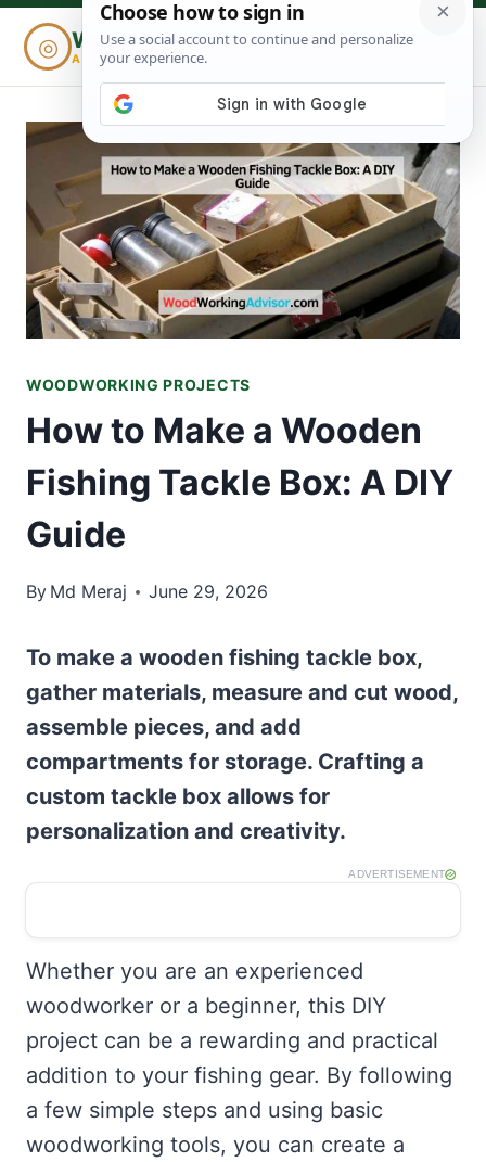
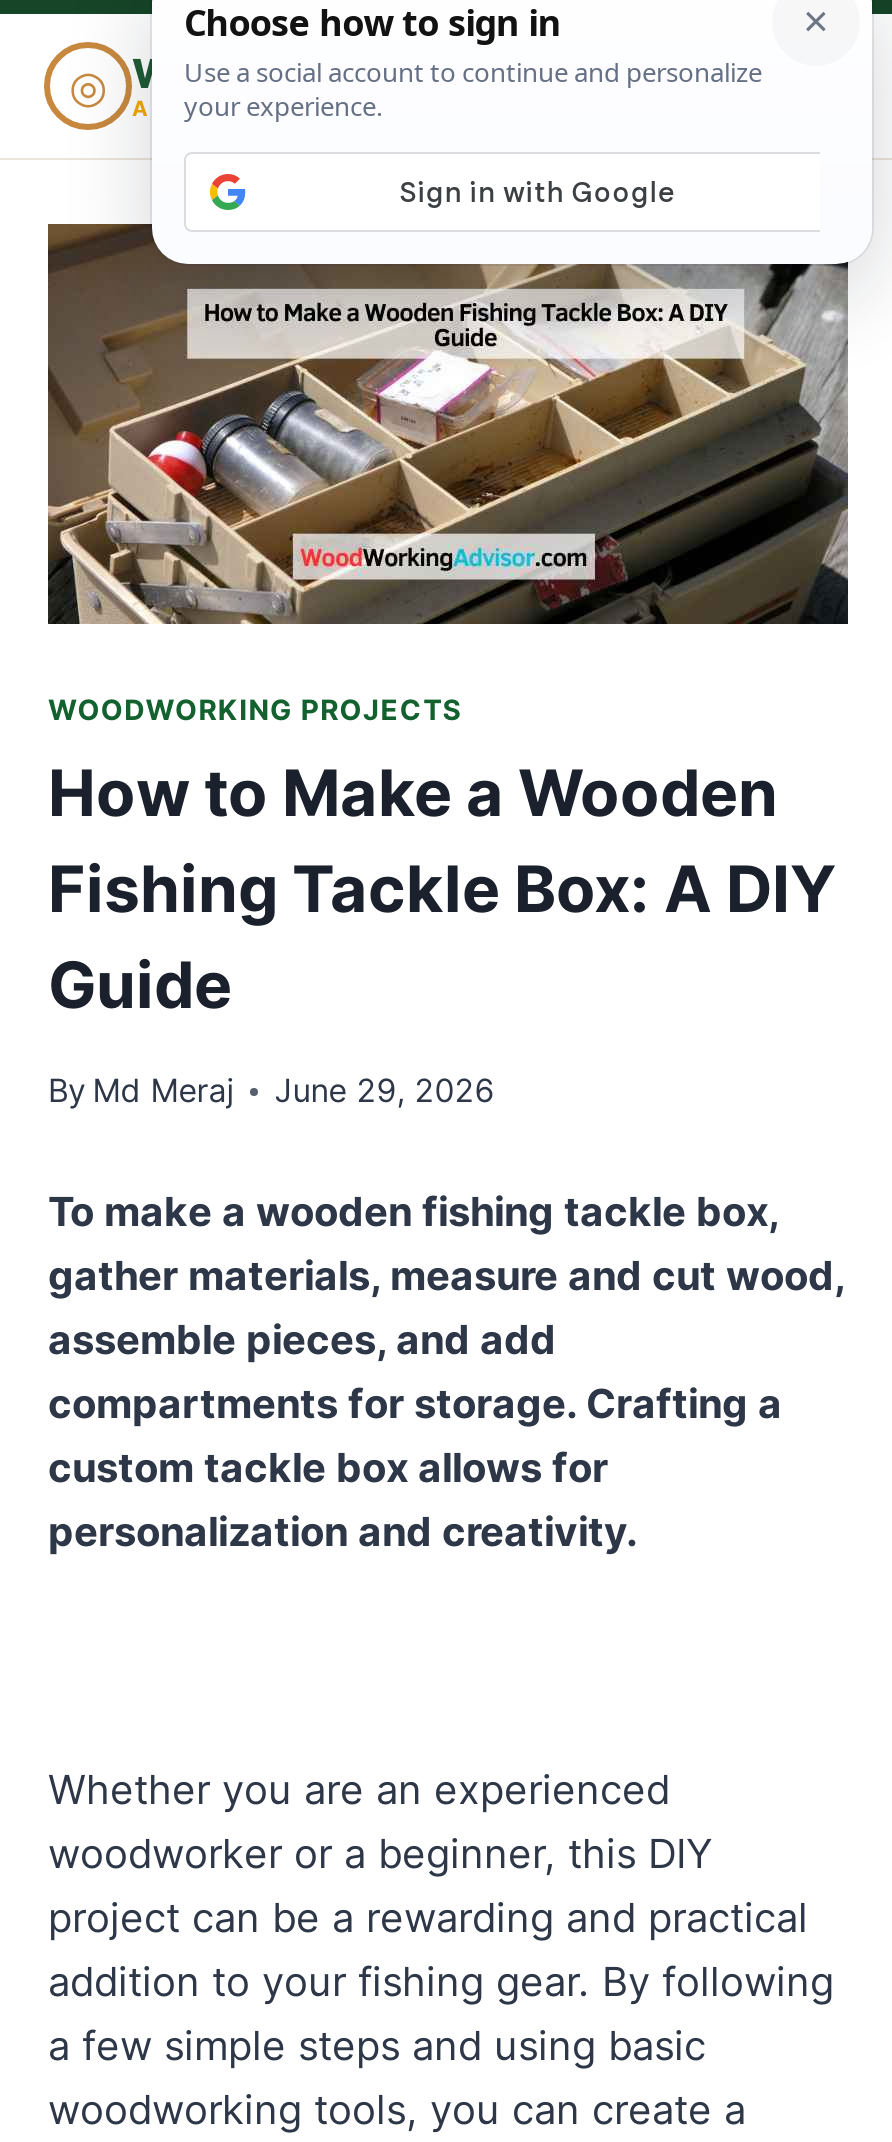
- ADVERTISEMENT
